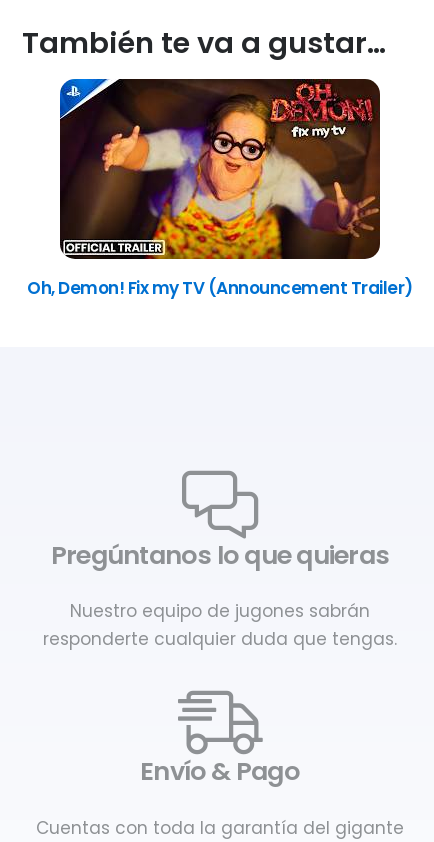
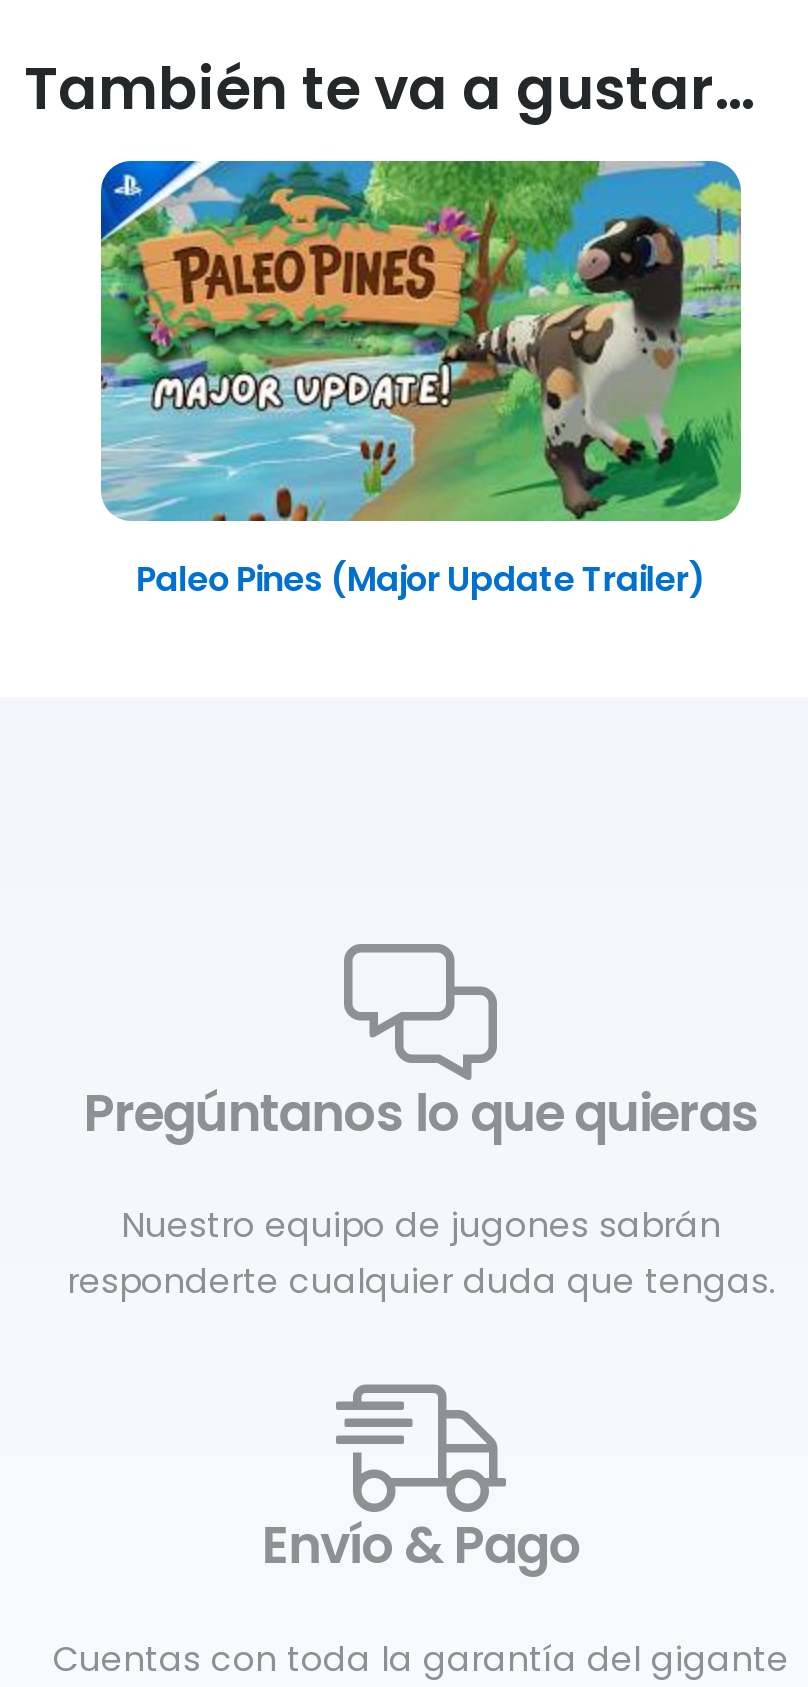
- [image]
- Oh, Demon! Fix my TV (Announcement Trailer)
+ [image]
+ Paleo Pines (Major Update Trailer)
